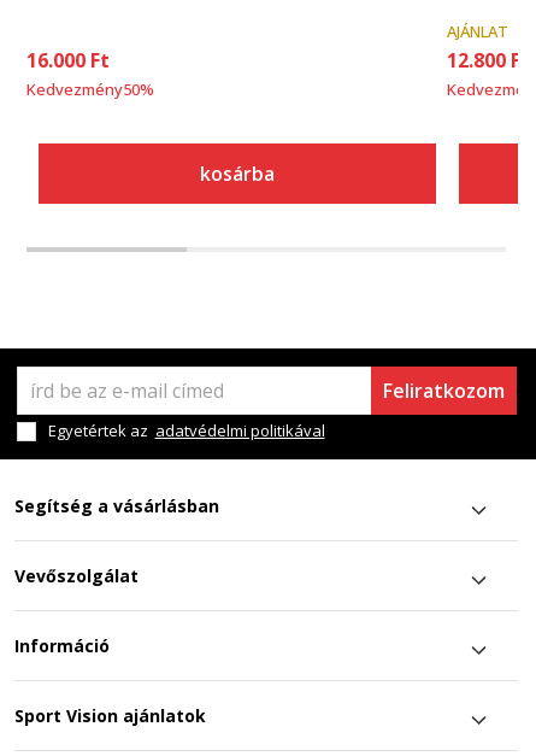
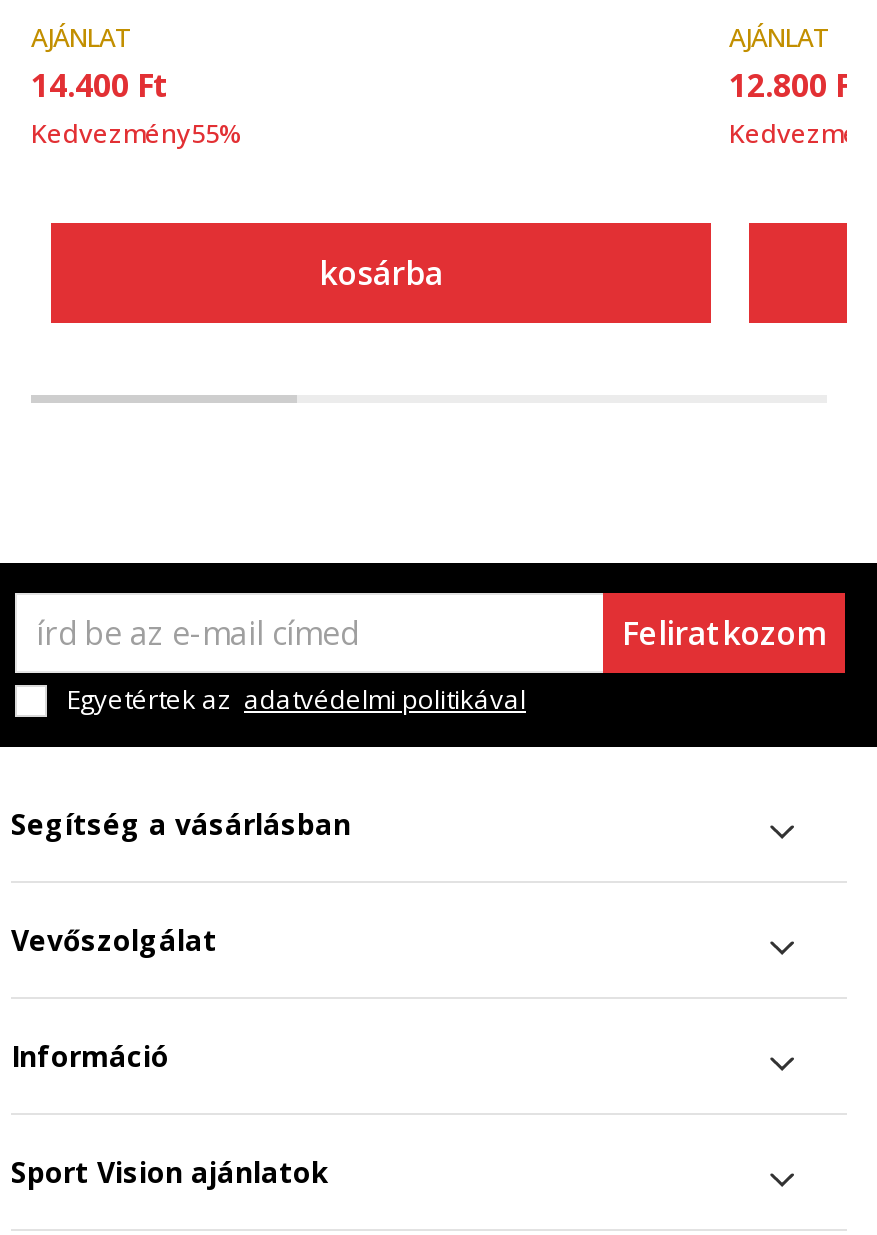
- 16.000 Ft
- Kedvezmény50%
+ AJÁNLAT
+ 14.400 Ft
+ Kedvezmény55%
